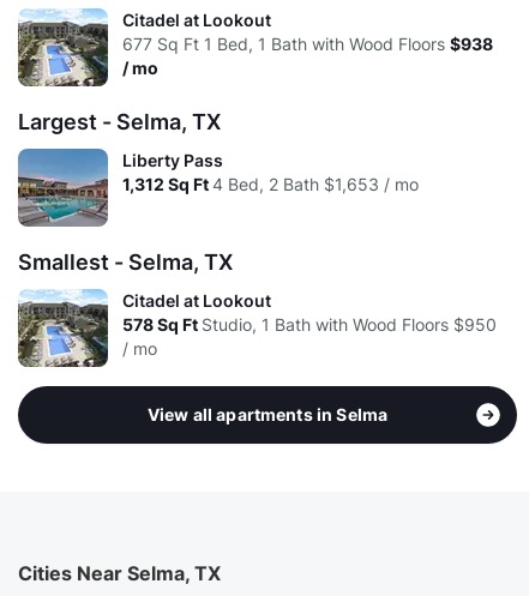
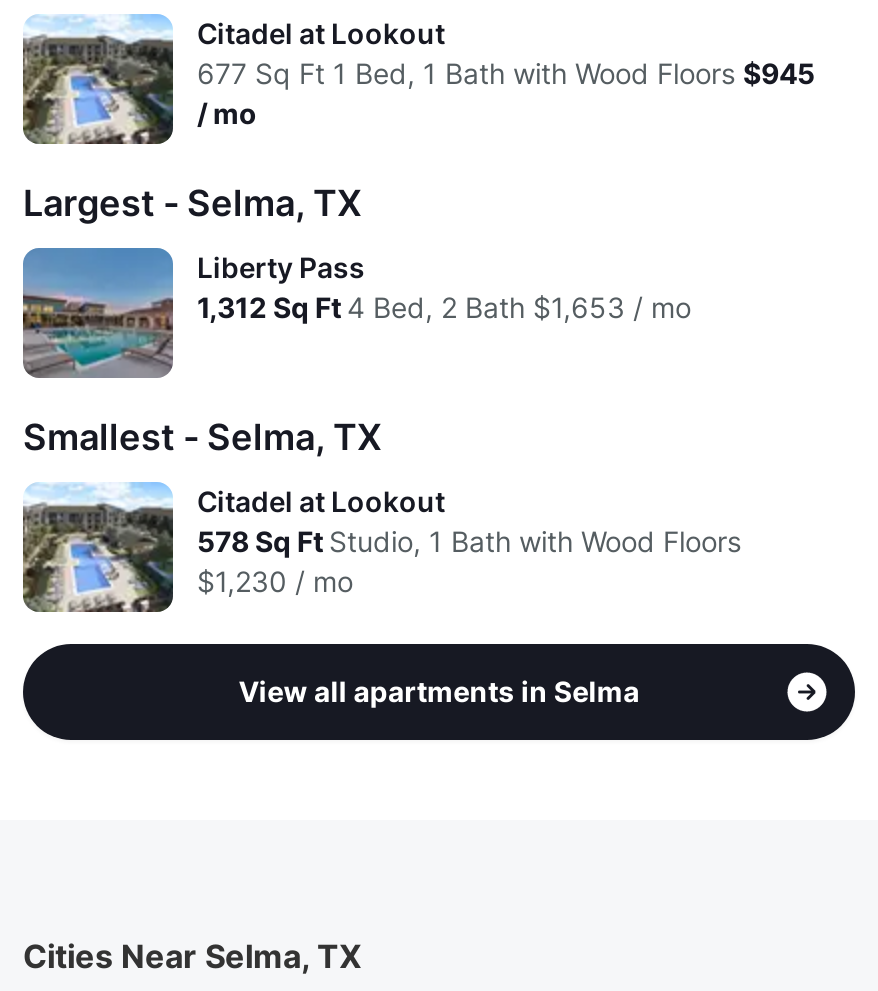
- 677 Sq Ft 1 Bed, 1 Bath with Wood Floors $938
+ 677 Sq Ft 1 Bed, 1 Bath with Wood Floors $945

- 578 Sq Ft Studio, 1 Bath with Wood Floors $950
- / mo
+ 578 Sq Ft Studio, 1 Bath with Wood Floors
+ $1,230 / mo
